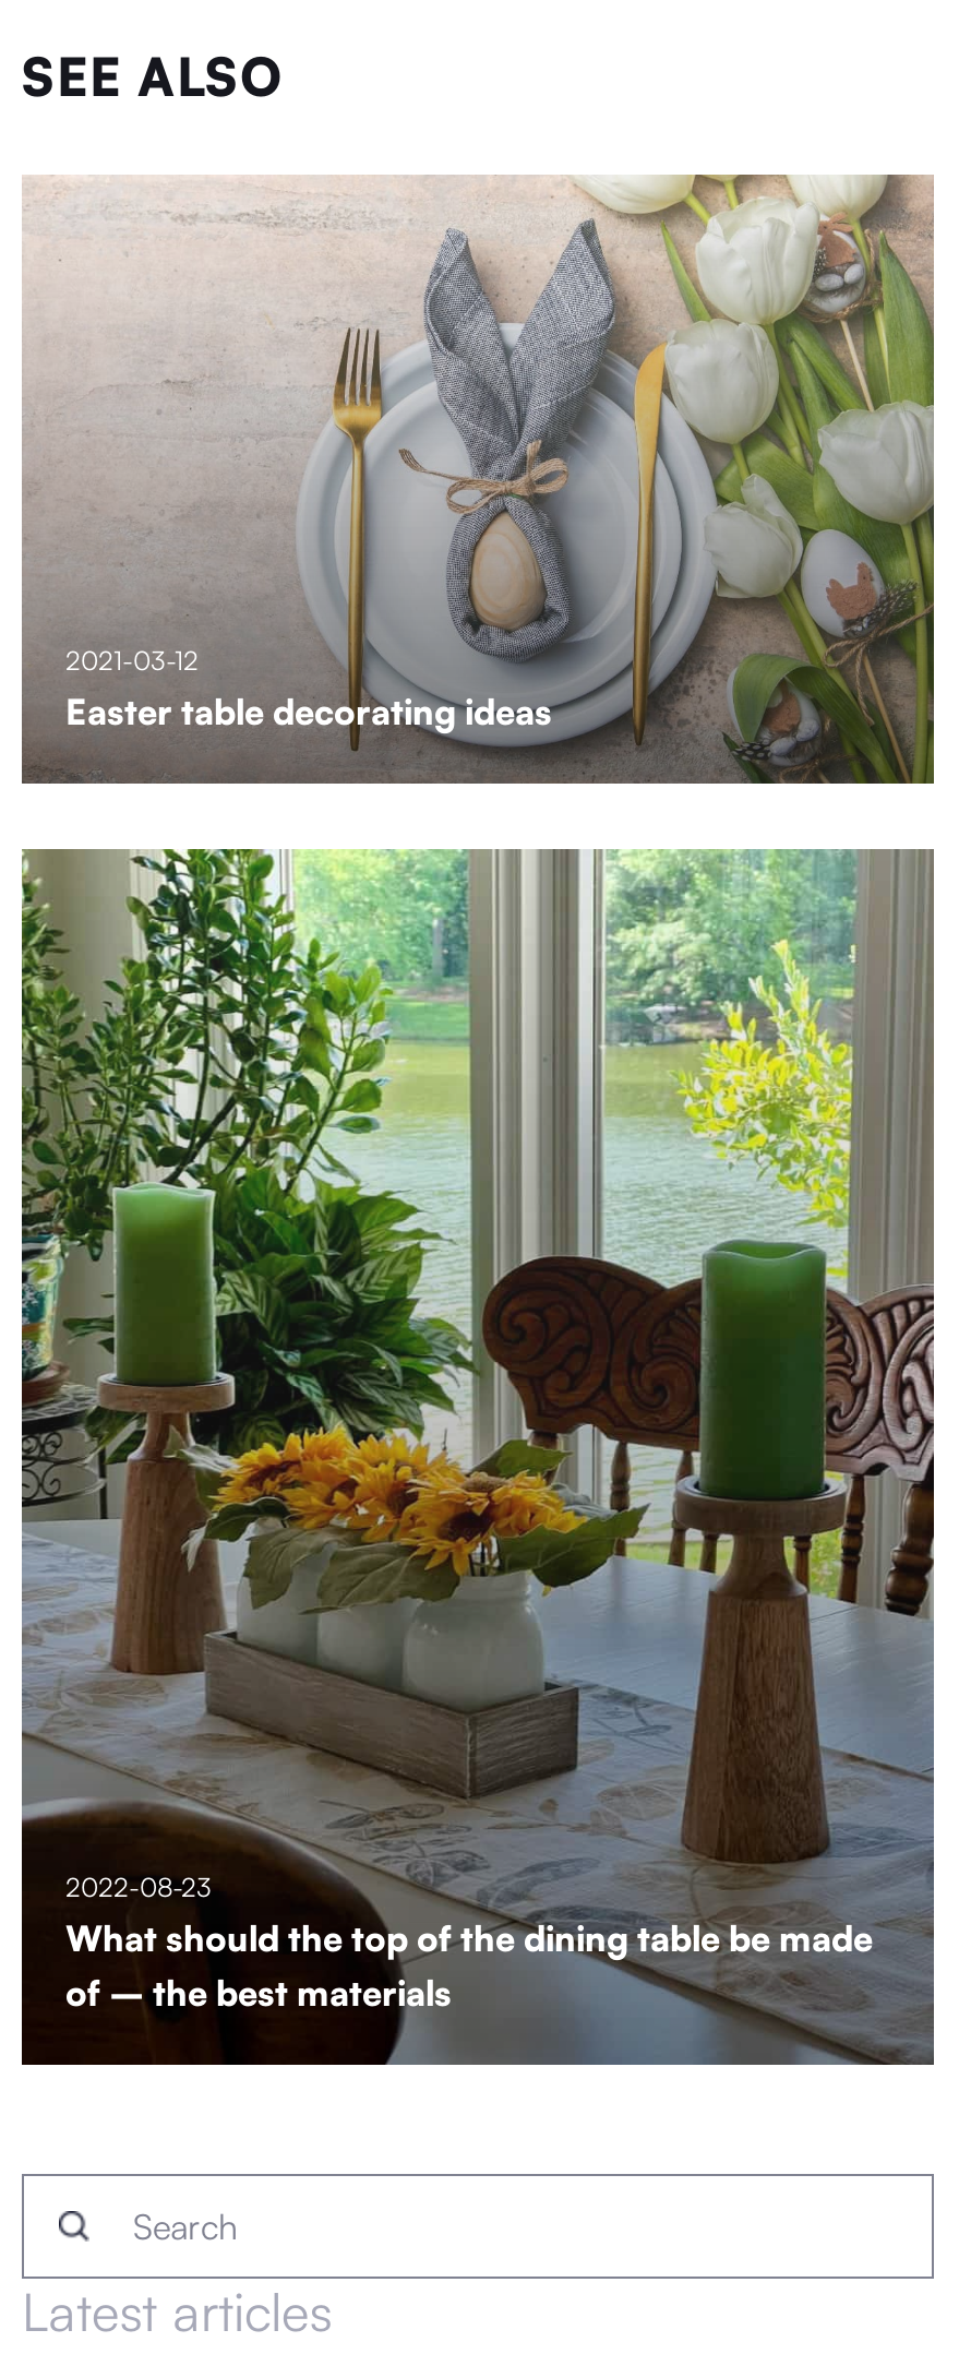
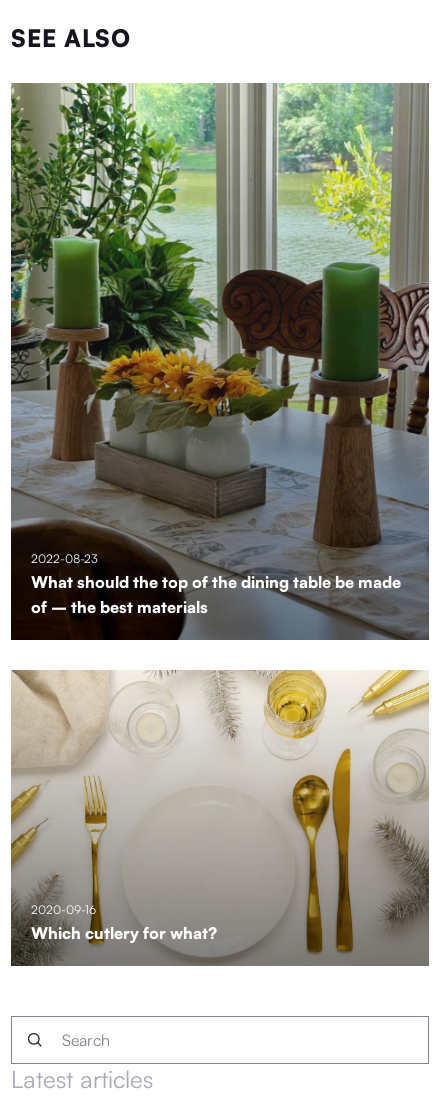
- [image]
- 2021-03-12
- Easter table decorating ideas

moved up: [image] | 2022-08-23 | What should the top of the dining table be made | of – the best materials

+ [image]
+ 2020-09-16
+ Which cutlery for what?
